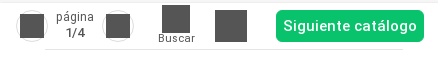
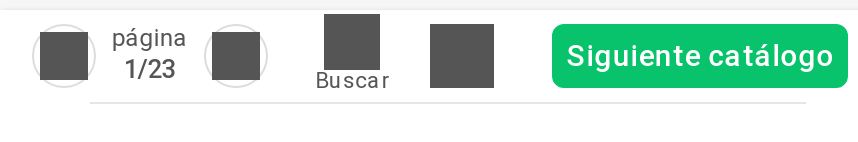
- 1/4
+ 1/23
